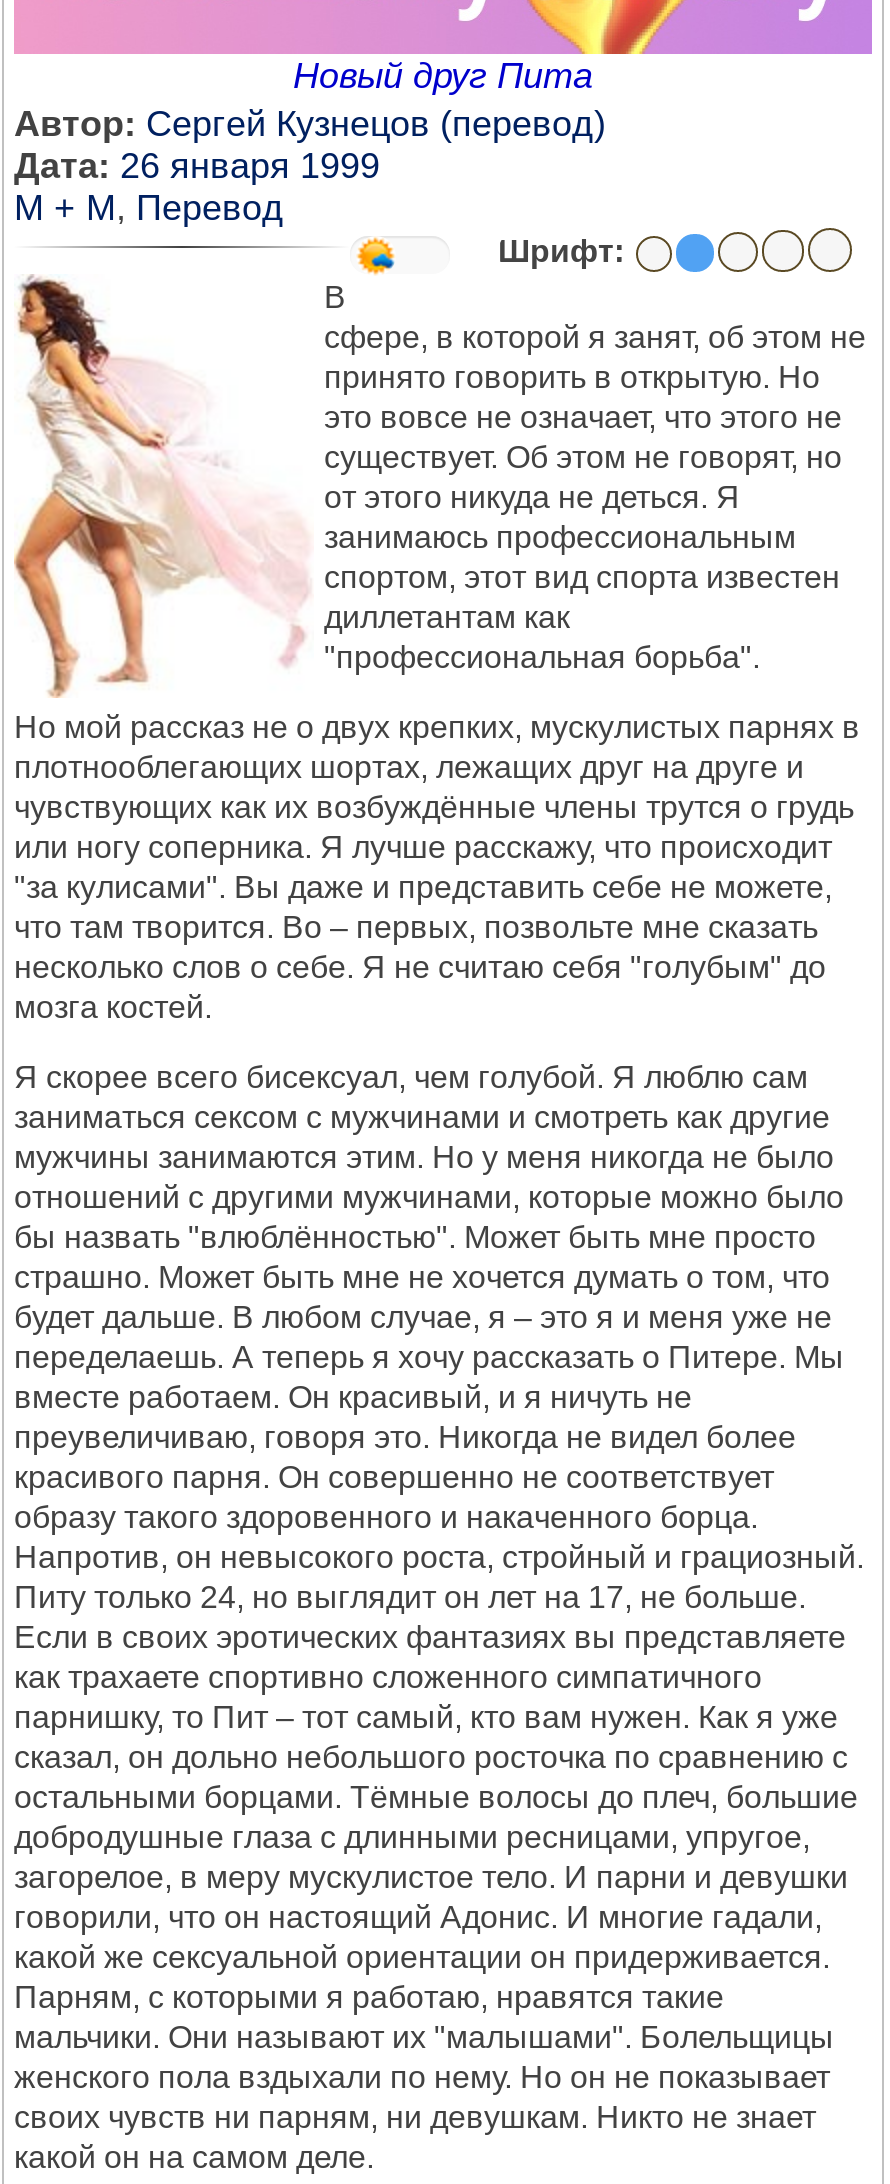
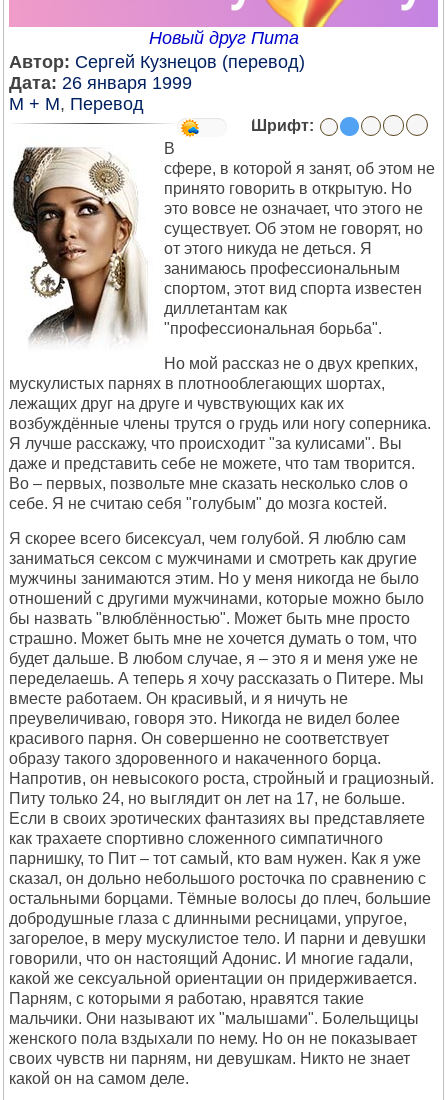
- [image]
+ [image]
